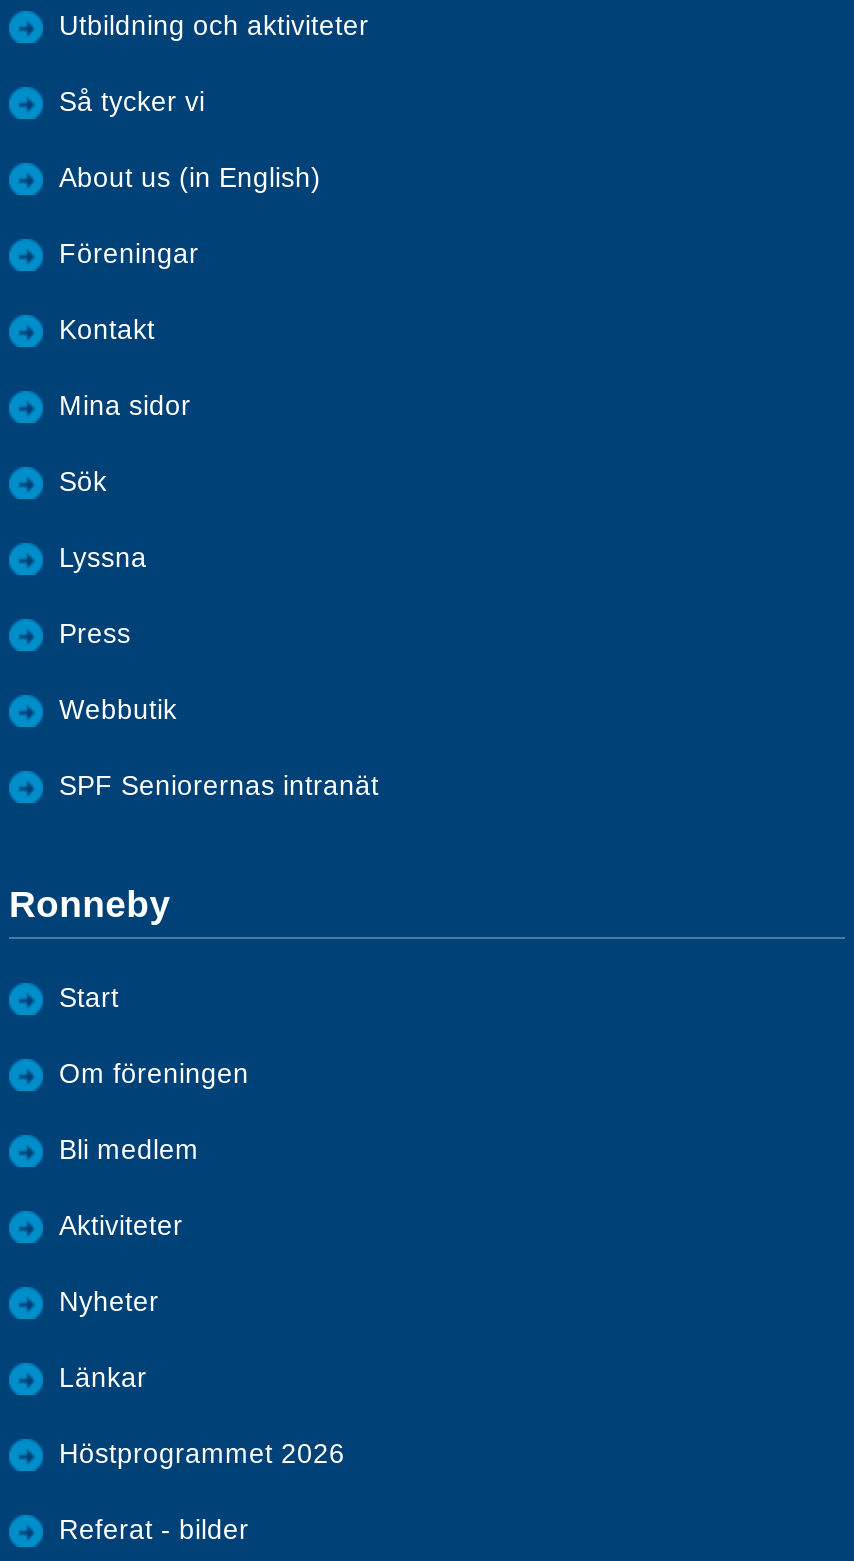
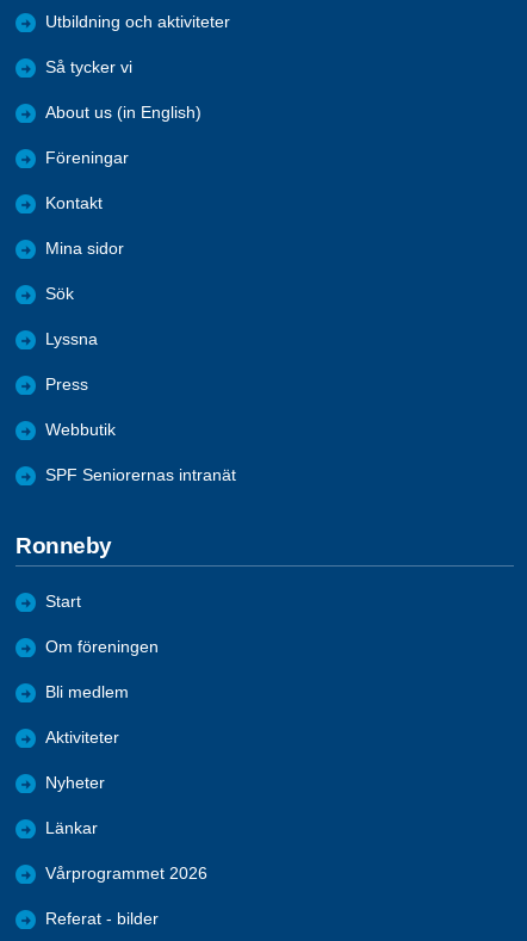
- Höstprogrammet 2026
+ Vårprogrammet 2026
